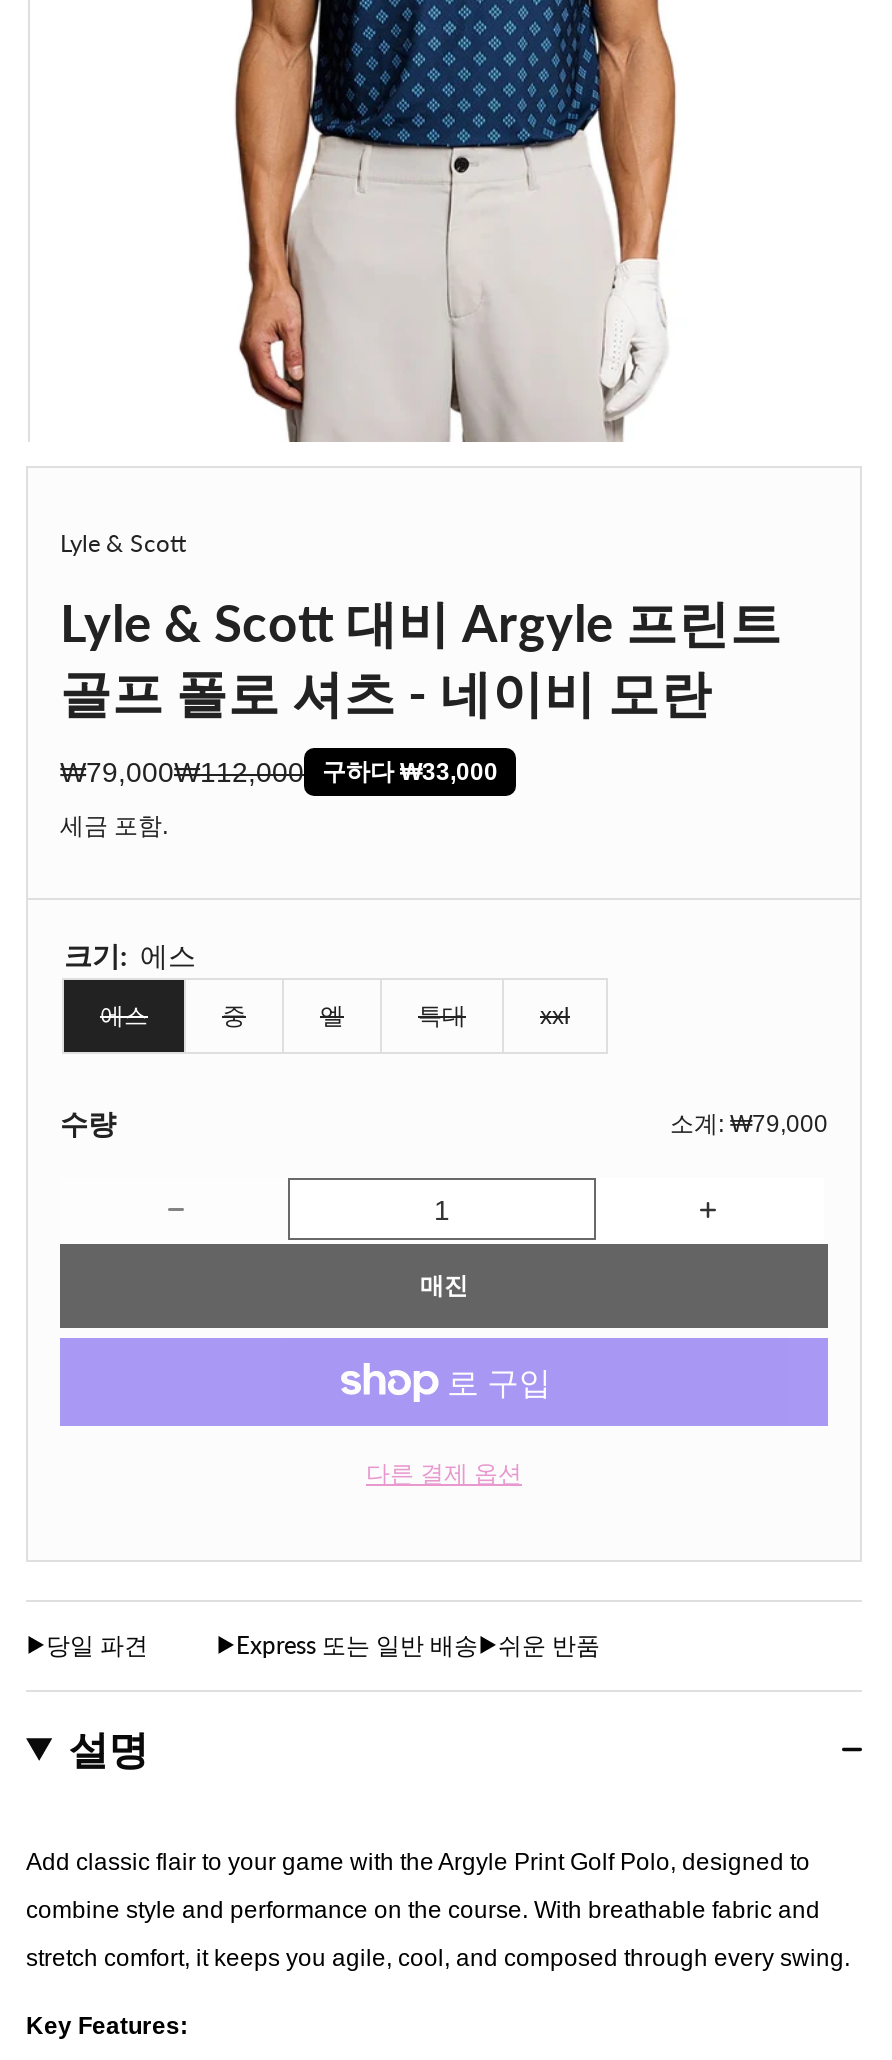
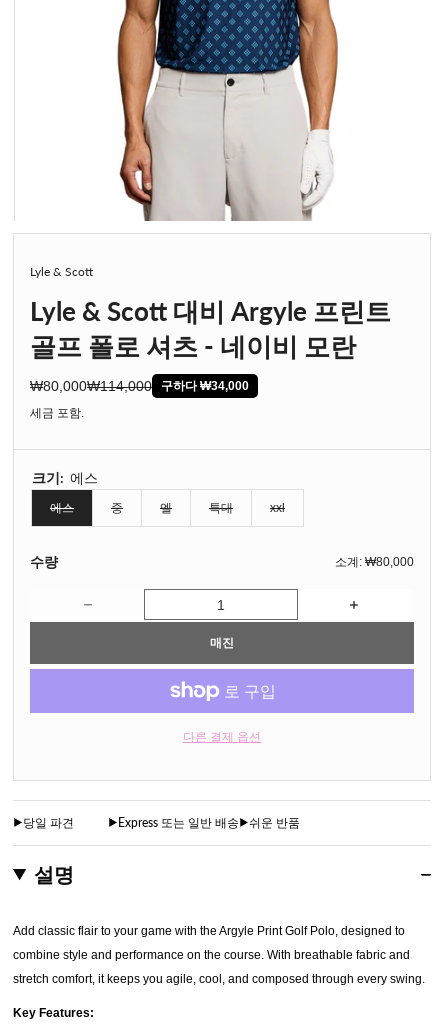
- ₩79,000
+ ₩80,000

- ₩112,000
+ ₩114,000

- 구하다 ₩33,000
+ 구하다 ₩34,000

- 소계: ₩79,000
+ 소계: ₩80,000
